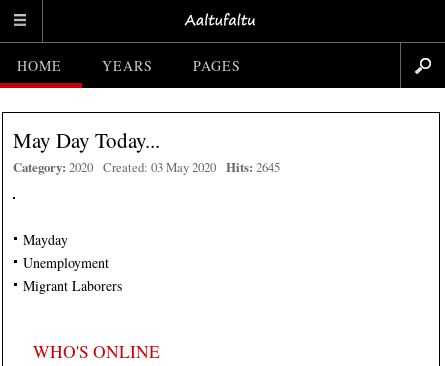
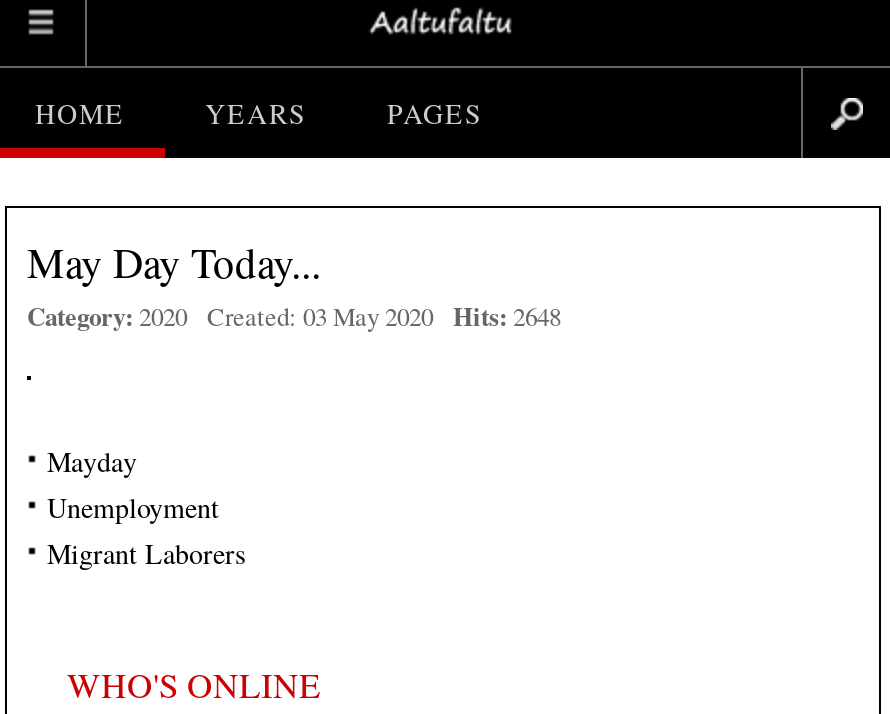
- Category: 2020 Created: 03 May 2020 Hits: 2645
+ Category: 2020 Created: 03 May 2020 Hits: 2648
